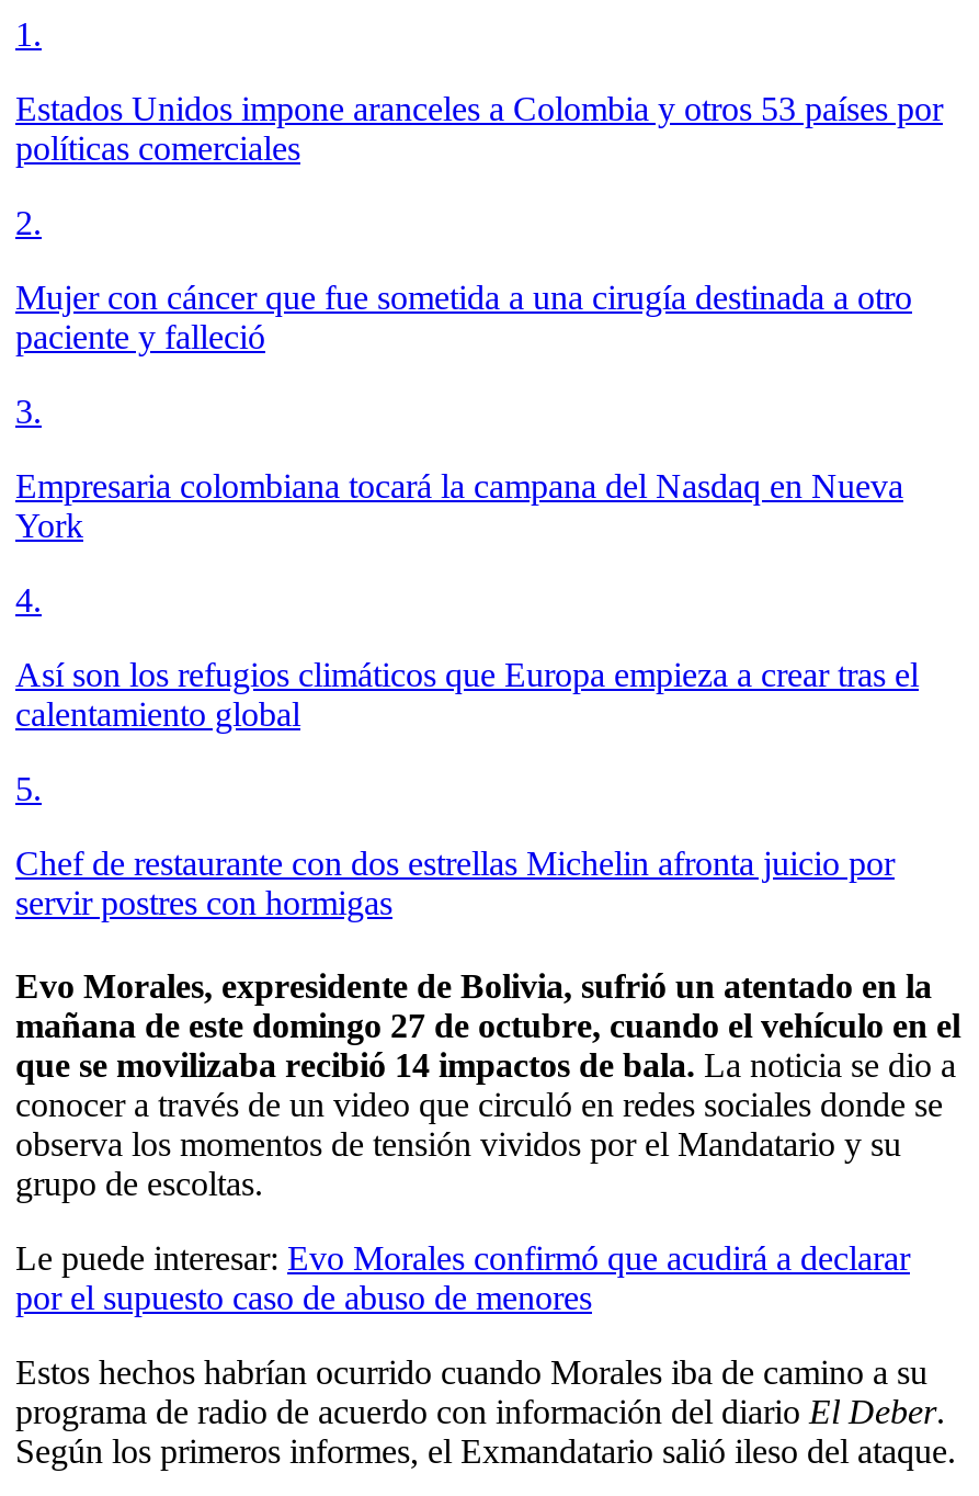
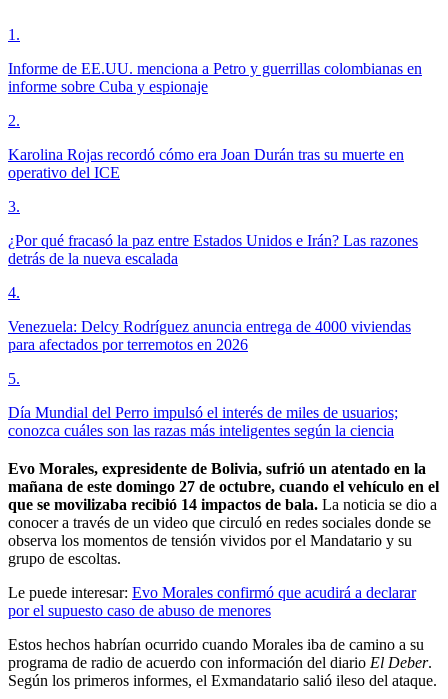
- Estados Unidos impone aranceles a Colombia y otros 53 países por
- políticas comerciales
+ Informe de EE.UU. menciona a Petro y guerrillas colombianas en
+ informe sobre Cuba y espionaje

- Mujer con cáncer que fue sometida a una cirugía destinada a otro
- paciente y falleció
+ Karolina Rojas recordó cómo era Joan Durán tras su muerte en
+ operativo del ICE

- Empresaria colombiana tocará la campana del Nasdaq en Nueva
- York
+ ¿Por qué fracasó la paz entre Estados Unidos e Irán? Las razones
+ detrás de la nueva escalada

- Así son los refugios climáticos que Europa empieza a crear tras el
- calentamiento global
+ Venezuela: Delcy Rodríguez anuncia entrega de 4000 viviendas
+ para afectados por terremotos en 2026

- Chef de restaurante con dos estrellas Michelin afronta juicio por
- servir postres con hormigas
+ Día Mundial del Perro impulsó el interés de miles de usuarios;
+ conozca cuáles son las razas más inteligentes según la ciencia
